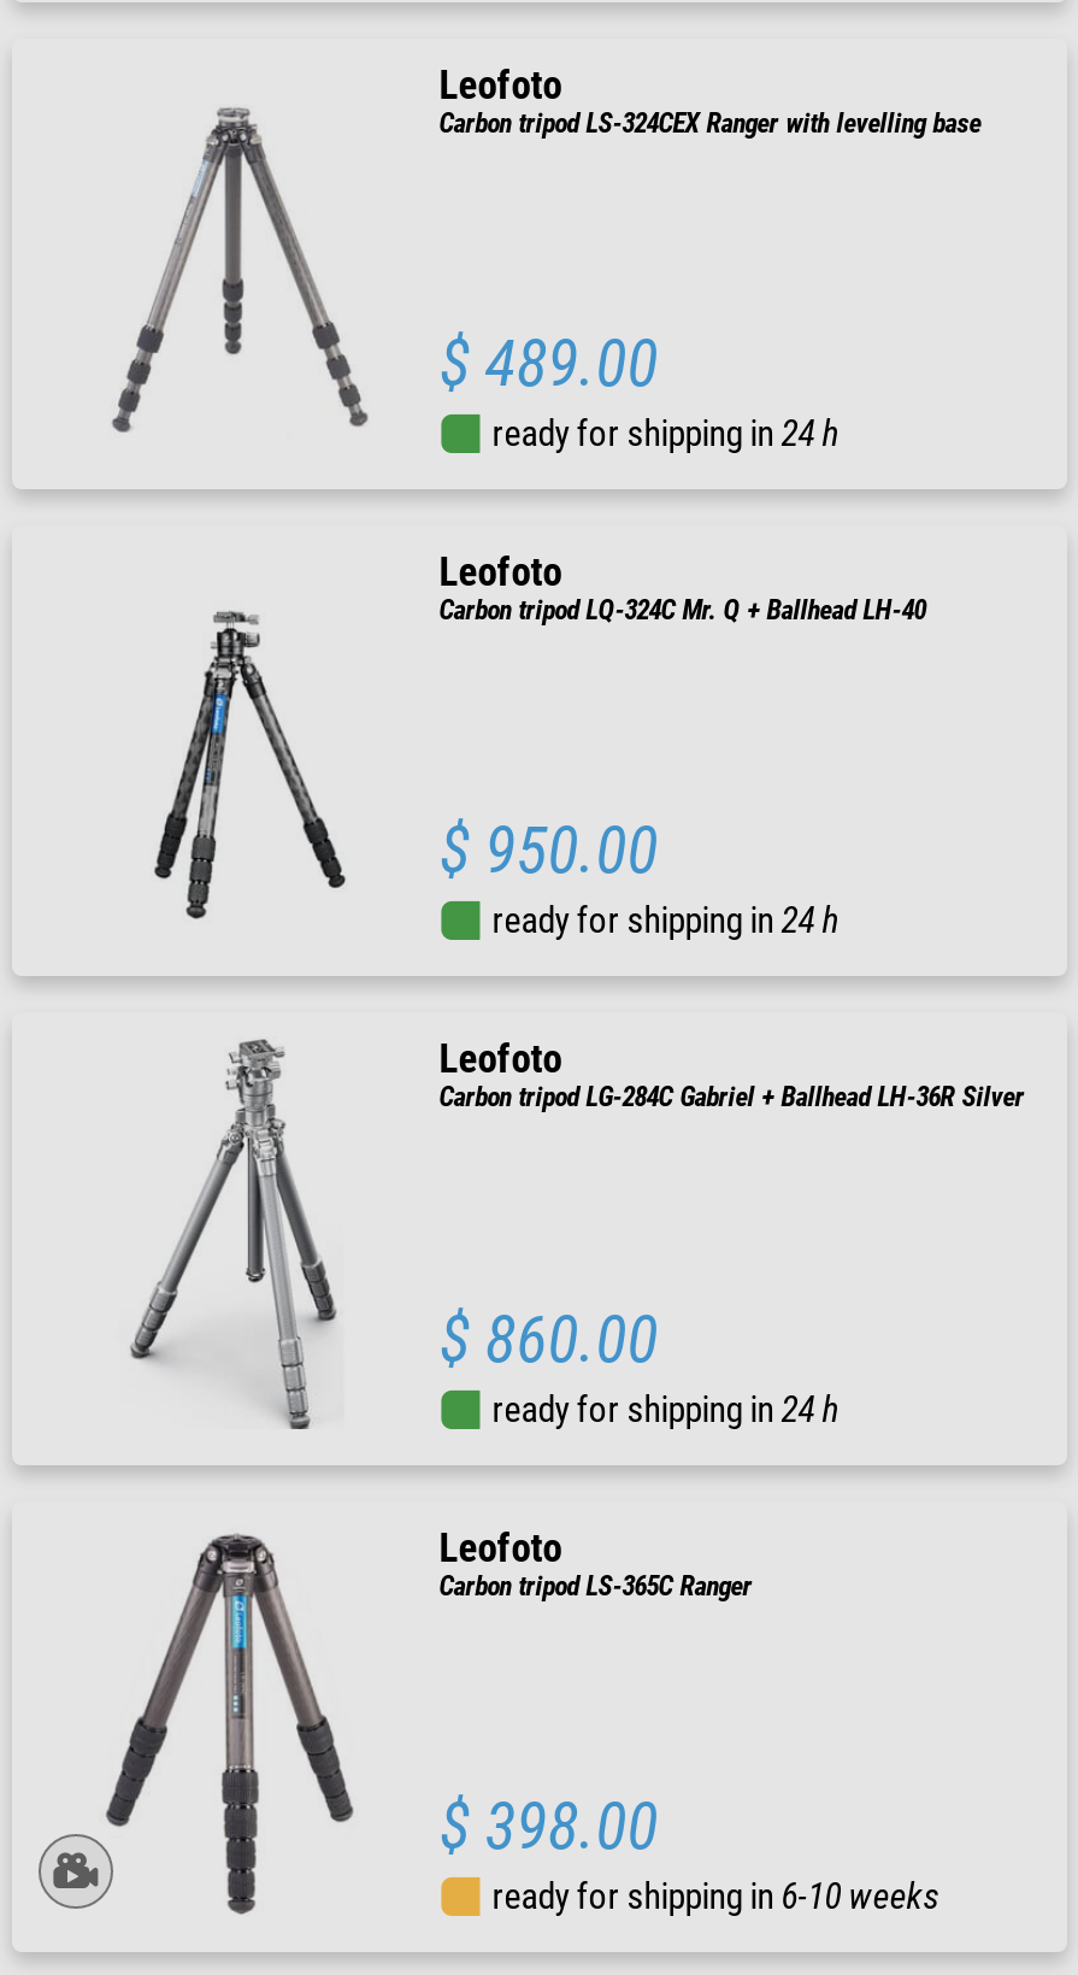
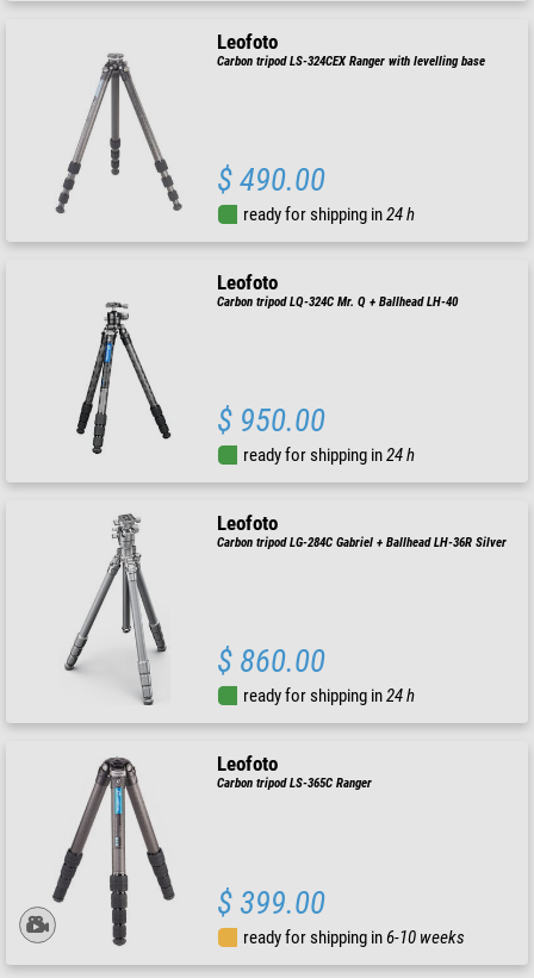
- $ 489.00
+ $ 490.00

- $ 398.00
+ $ 399.00
